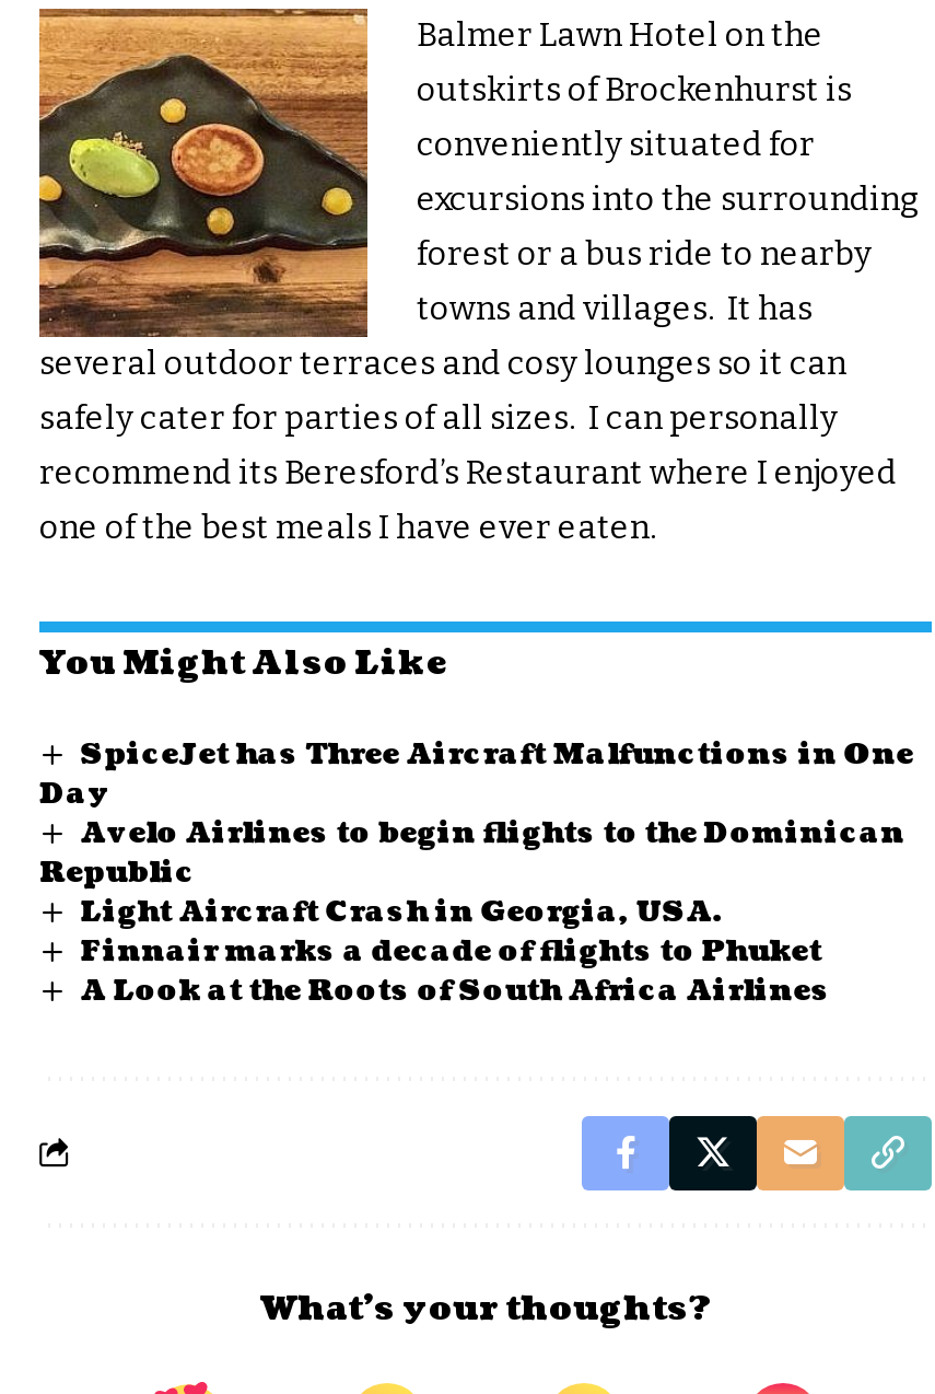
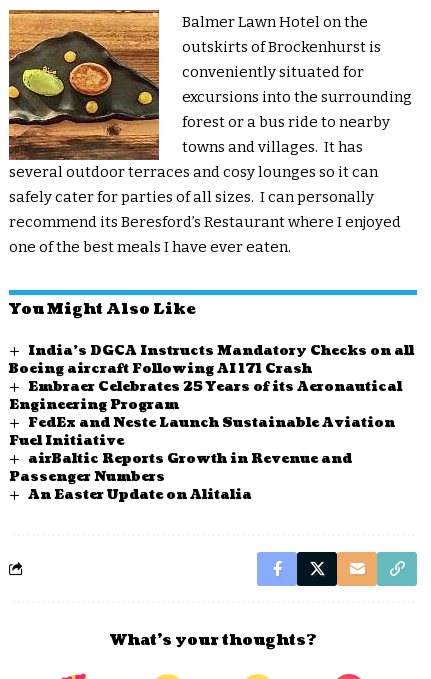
- SpiceJet has Three Aircraft Malfunctions in One
- Day
- Avelo Airlines to begin flights to the Dominican
- Republic
- Light Aircraft Crash in Georgia, USA.
- Finnair marks a decade of flights to Phuket
- A Look at the Roots of South Africa Airlines
+ India’s DGCA Instructs Mandatory Checks on all
+ Boeing aircraft Following AI 171 Crash
+ Embraer Celebrates 25 Years of its Aeronautical
+ Engineering Program
+ FedEx and Neste Launch Sustainable Aviation
+ Fuel Initiative
+ airBaltic Reports Growth in Revenue and
+ Passenger Numbers
+ An Easter Update on Alitalia
